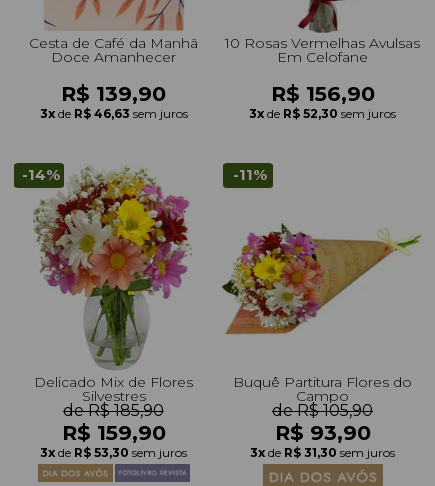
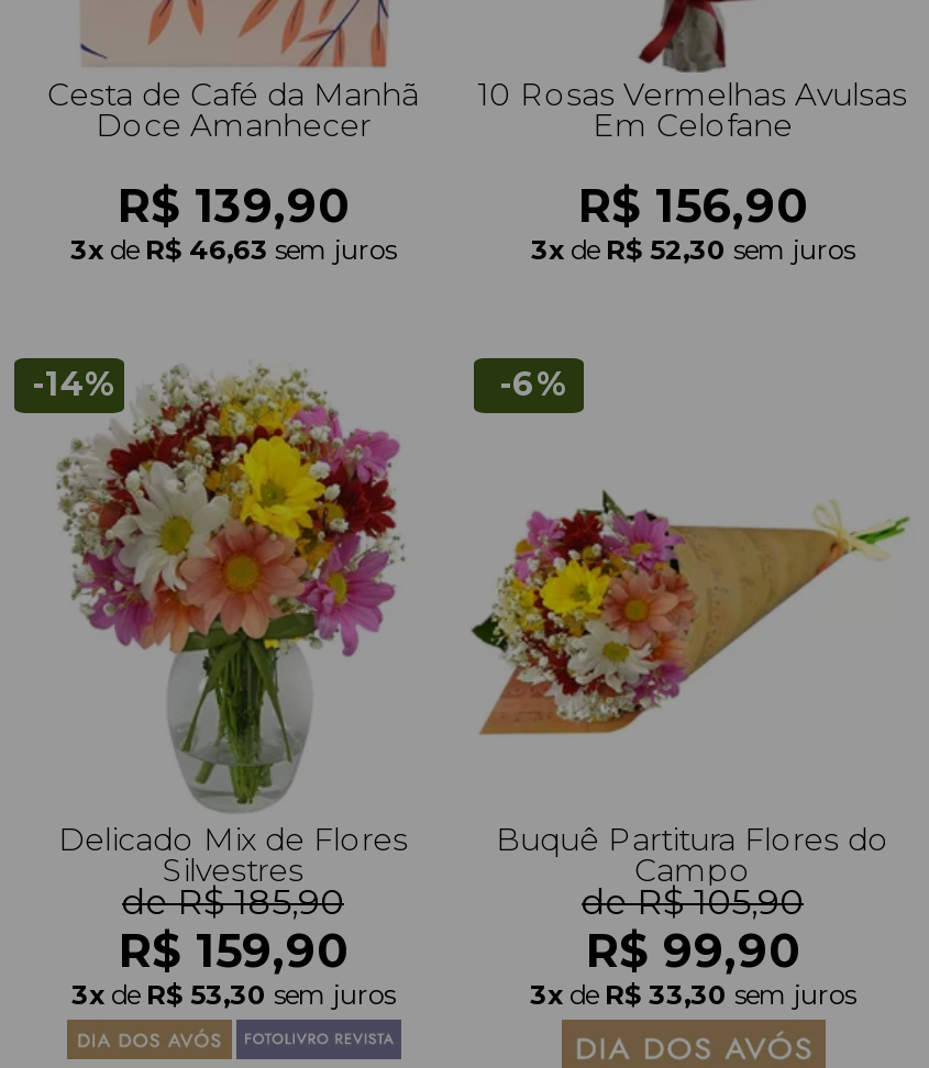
- Cesta de Café da Manhã
+ Cesta de Café da Manh

- -11%
+ -6%

- R$ 93,90
+ R$ 99,90

- 3x de R$ 31,30 sem juros
+ 3x de R$ 33,30 sem juros
